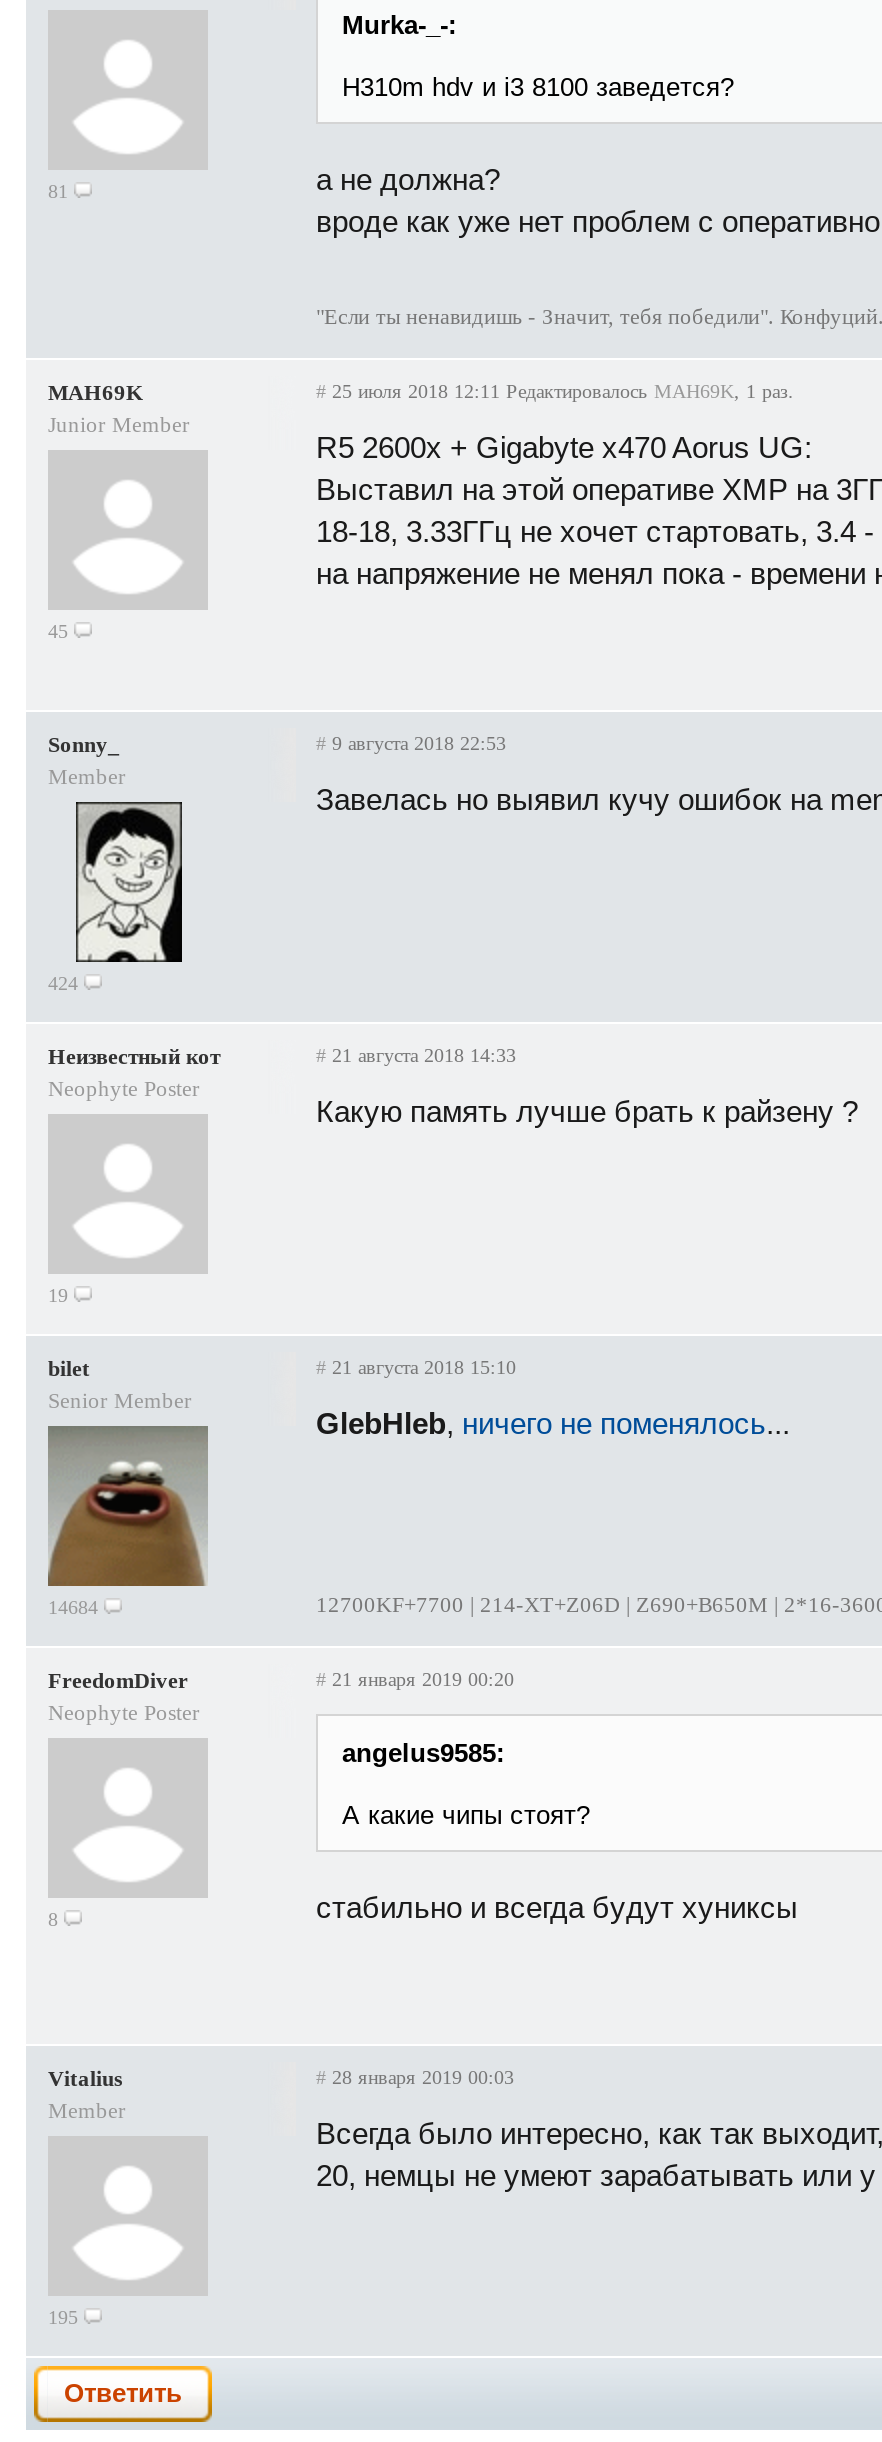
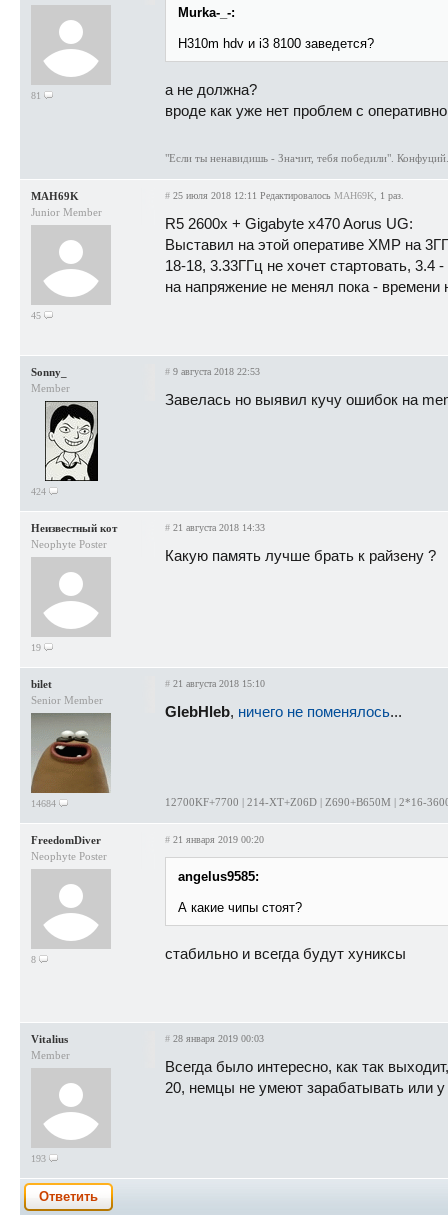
- 195
+ 193
